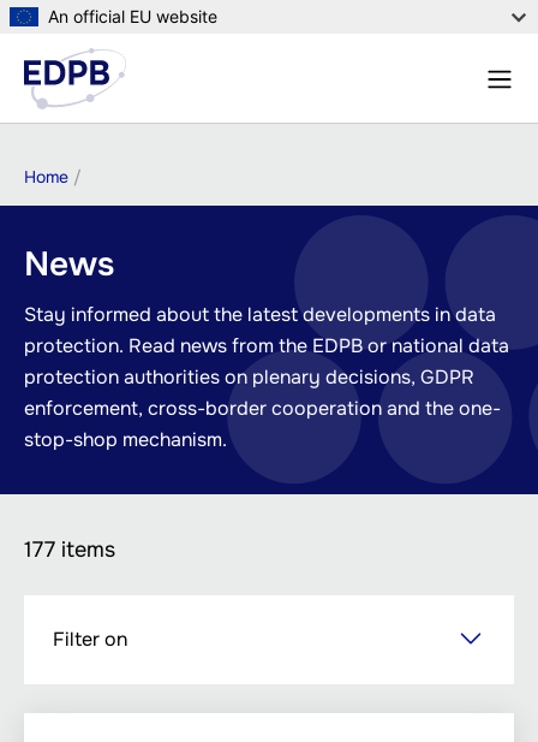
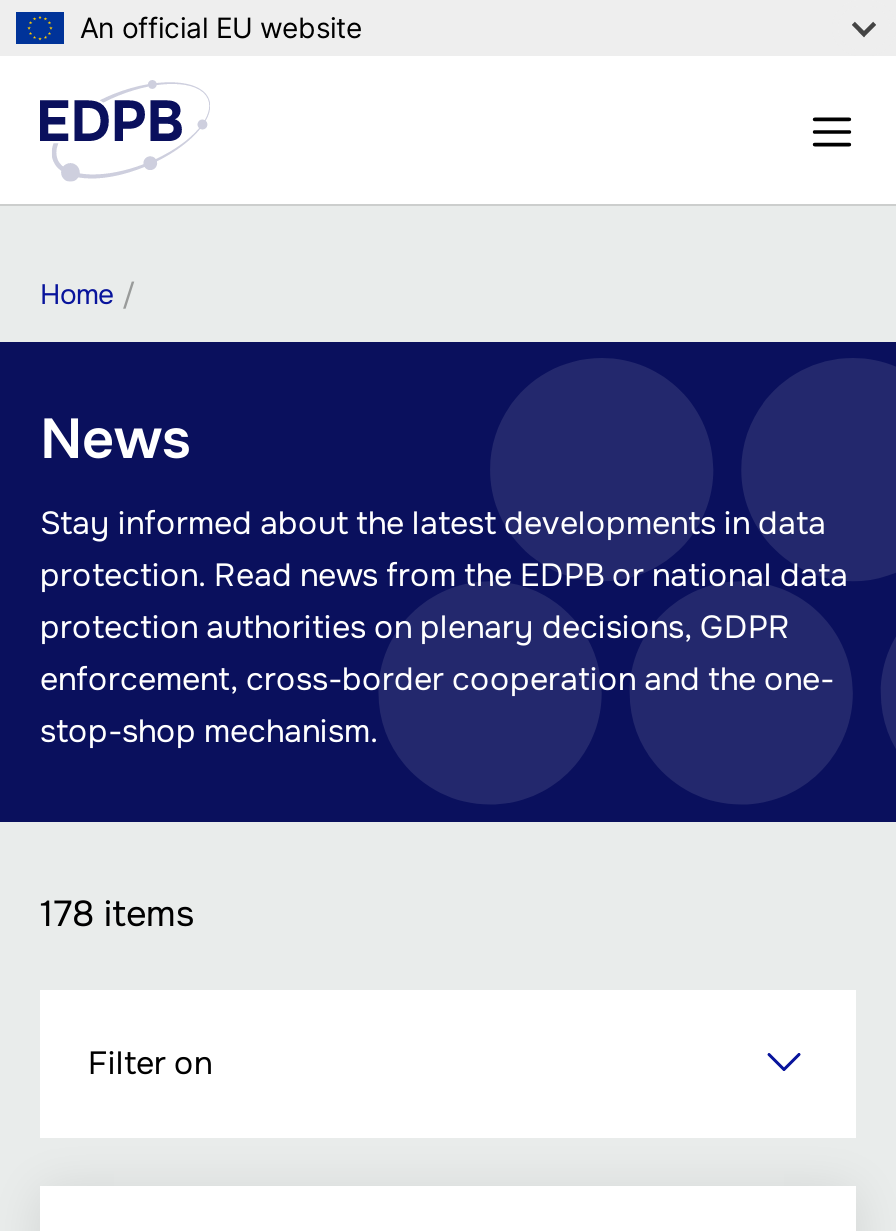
- 177 items
+ 178 items
